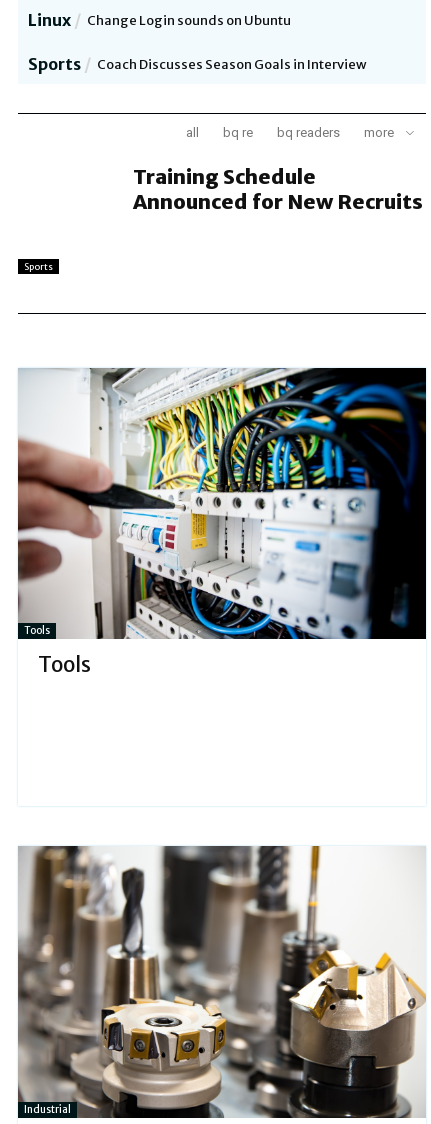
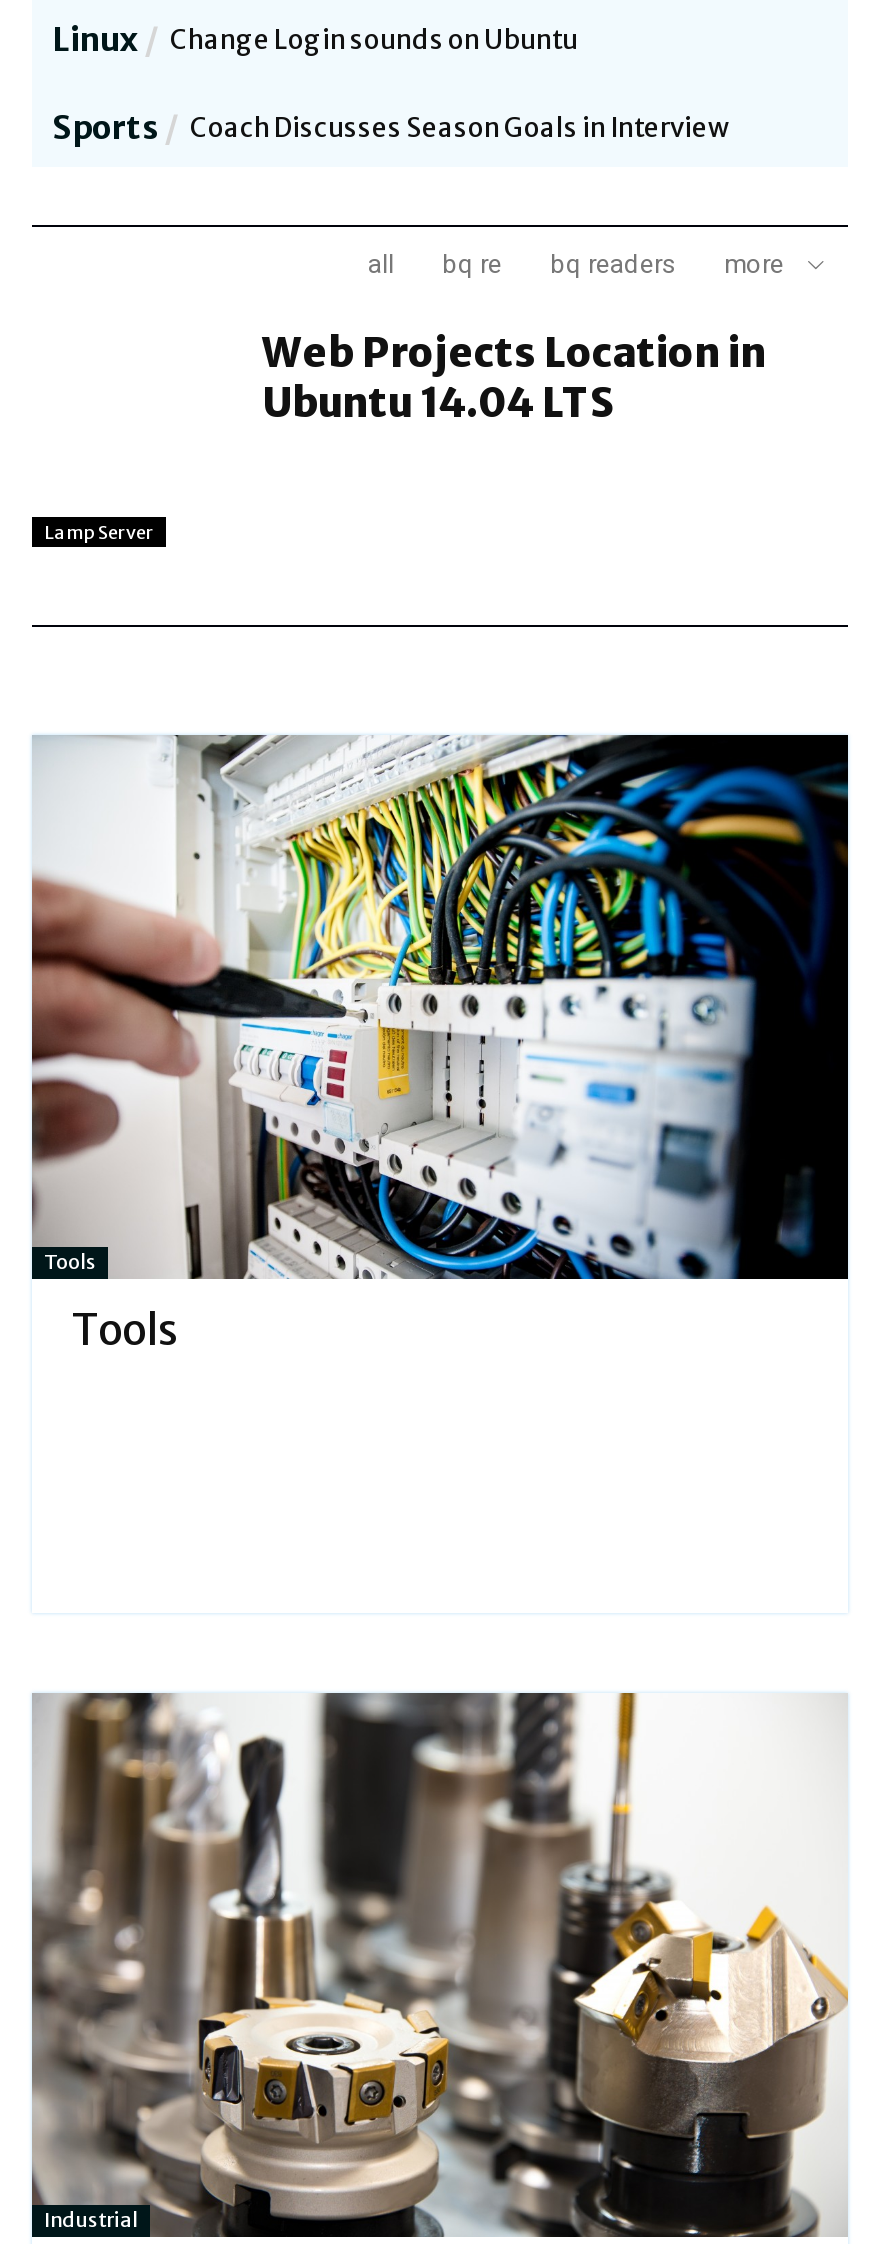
- Training Schedule
- Announced for New Recruits
+ Web Projects Location in
+ Ubuntu 14.04 LTS

- Sports
+ Lamp Server
